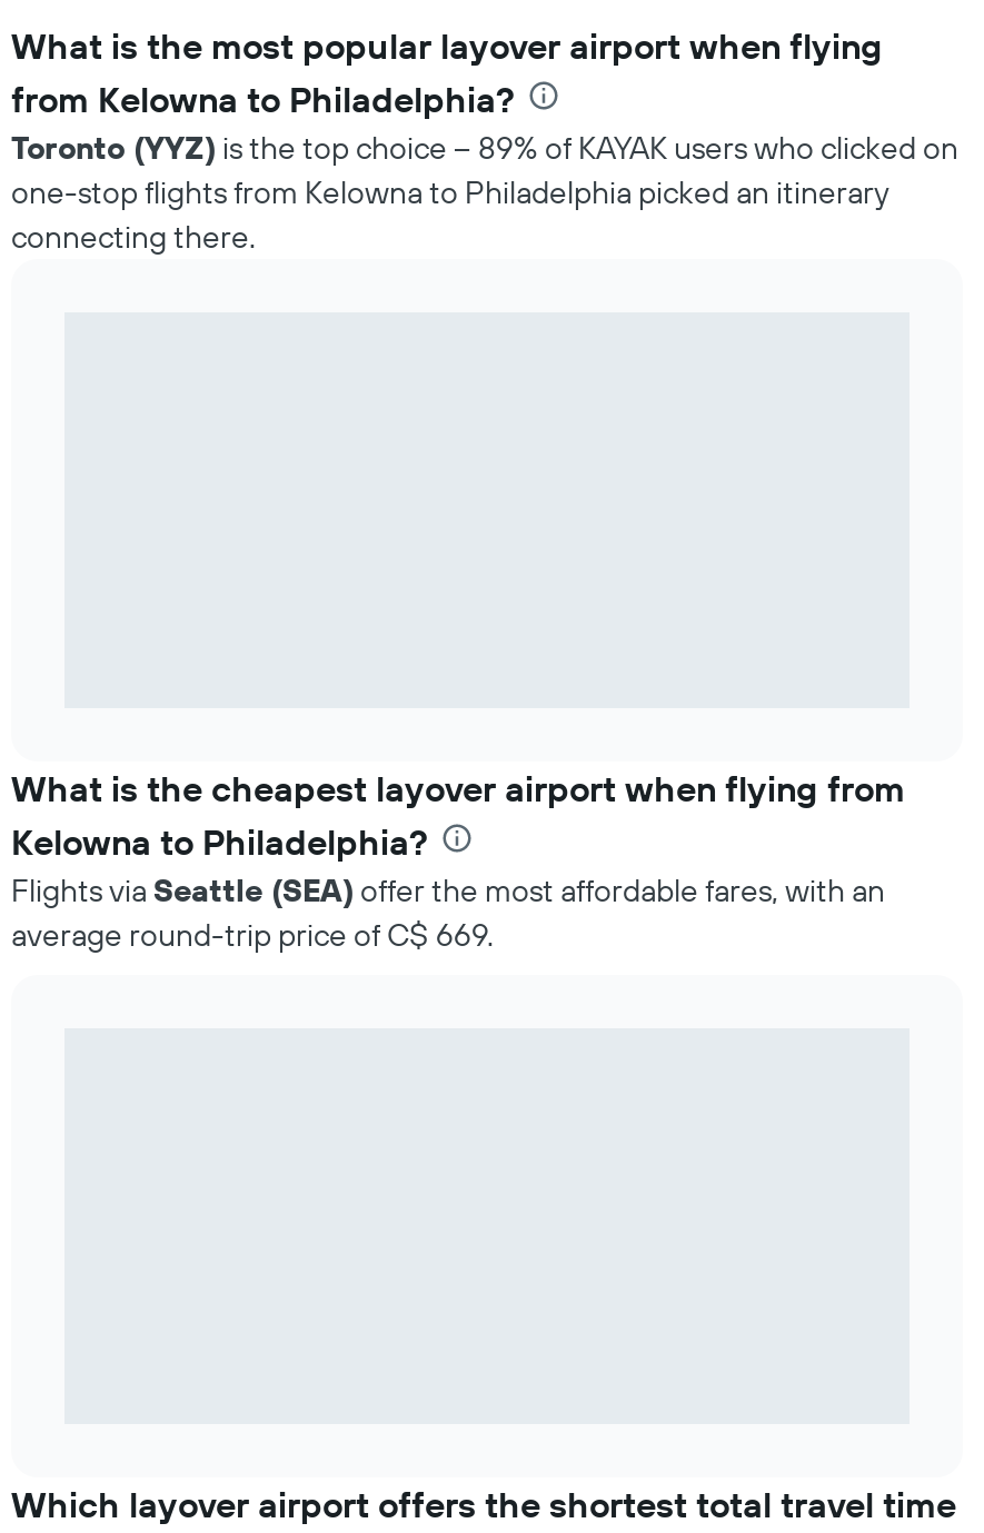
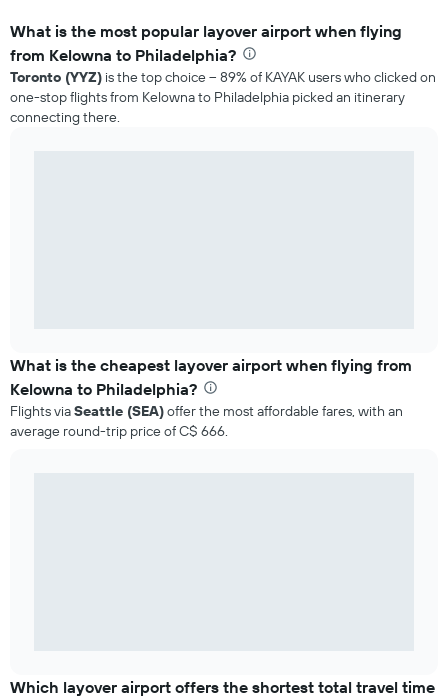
- average round-trip price of C$ 669.
+ average round-trip price of C$ 666.
